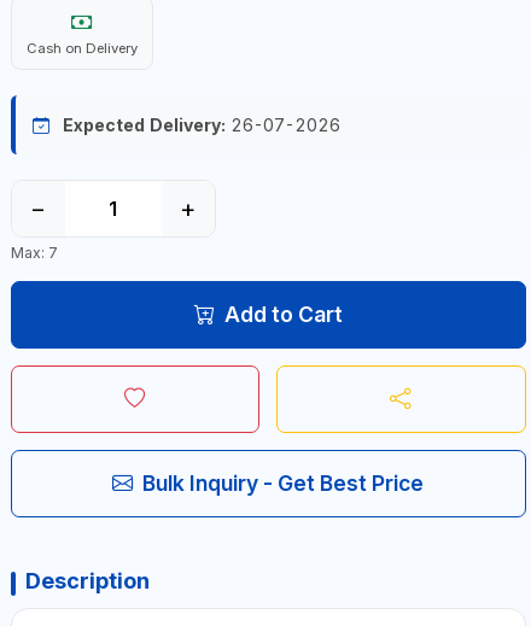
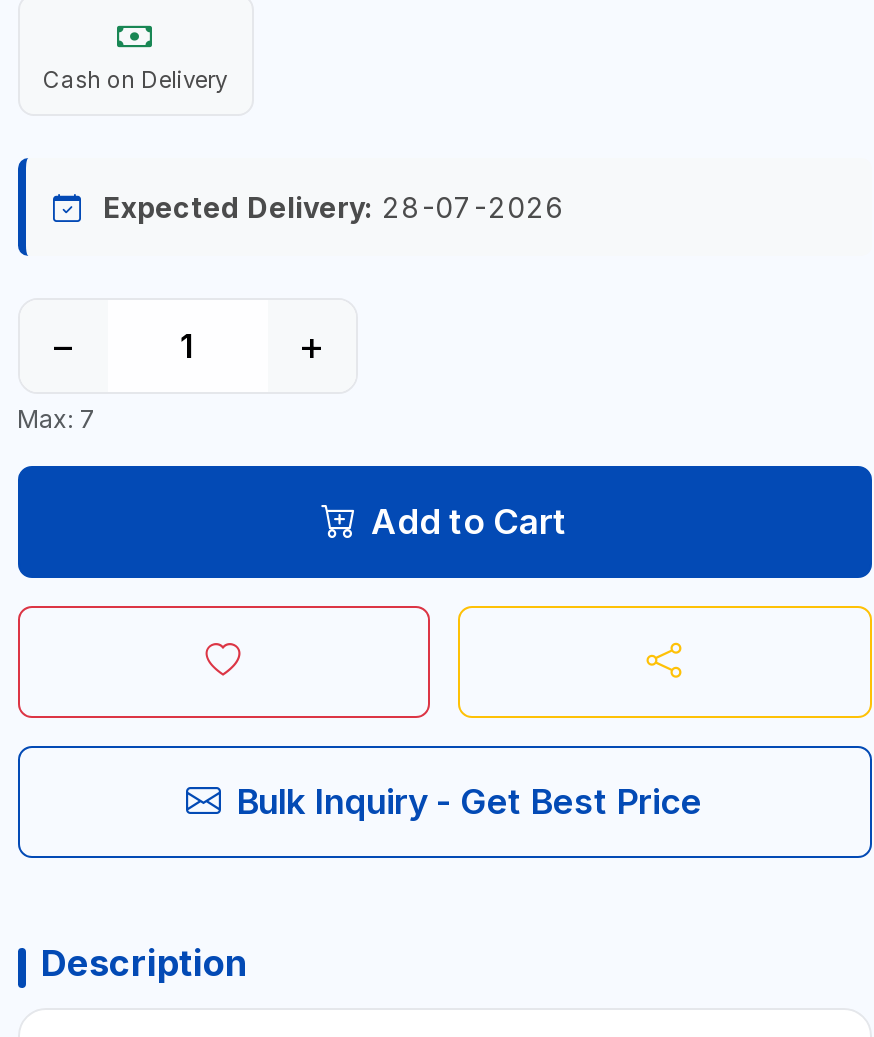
- Expected Delivery: 26-07-2026
+ Expected Delivery: 28-07-2026
